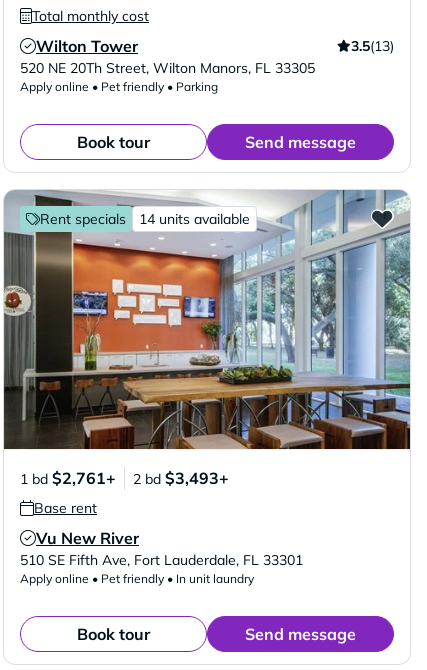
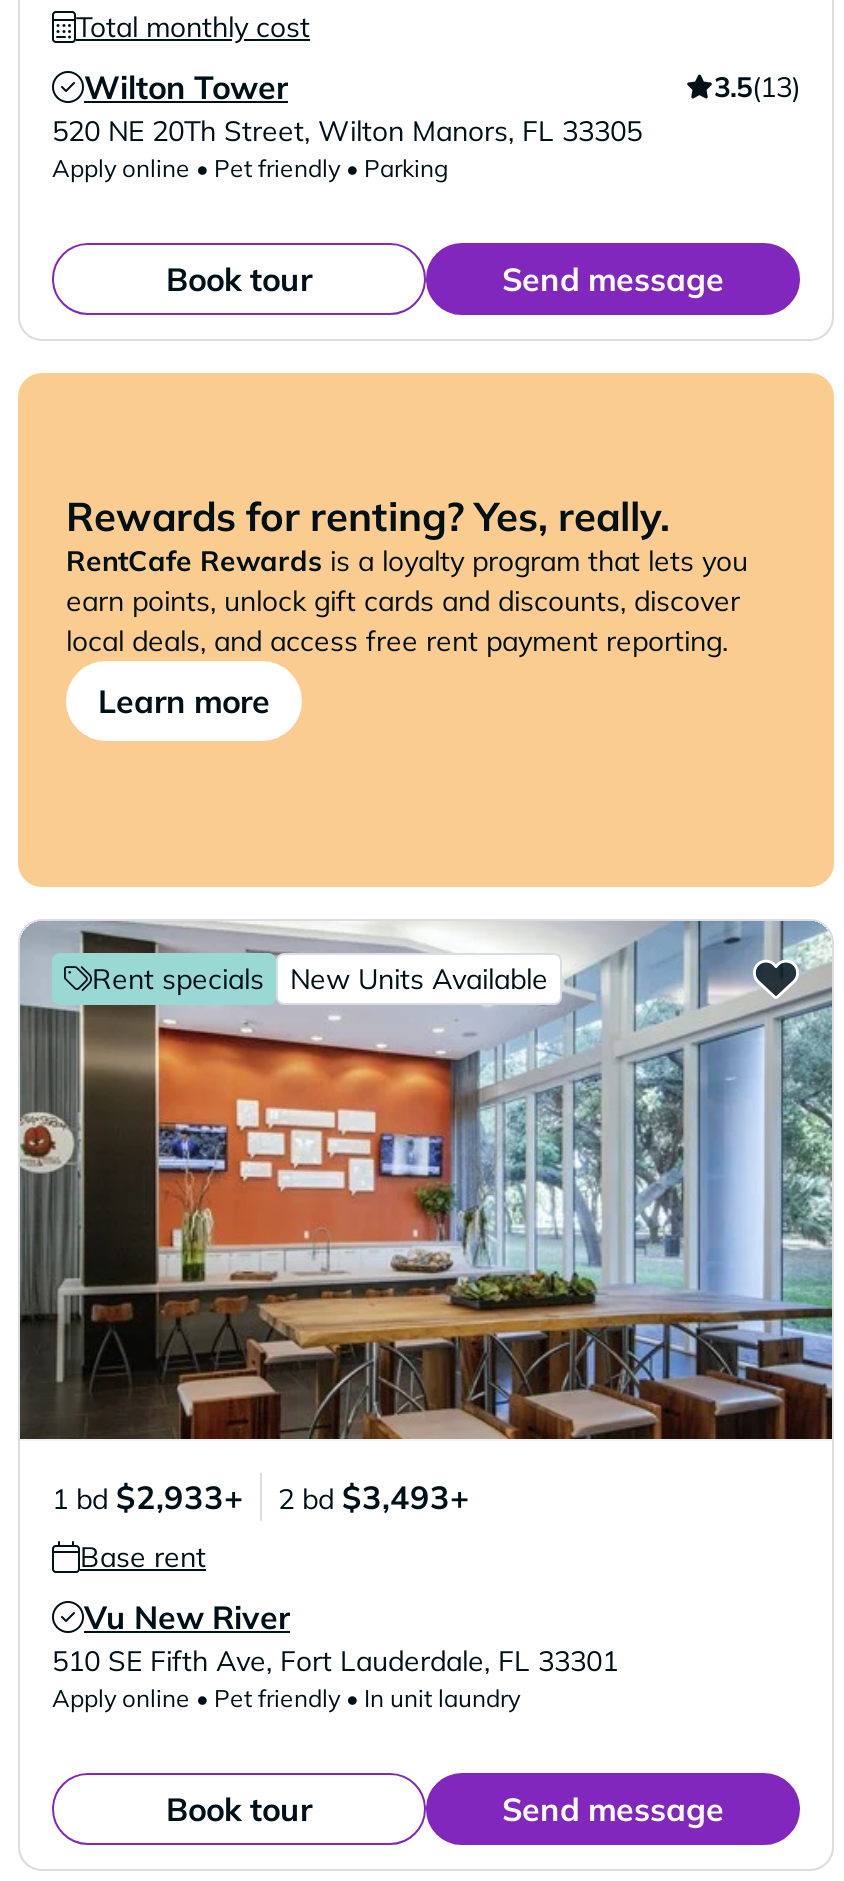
+ [image]
+ Rewards for renting? Yes, really.
+ RentCafe Rewards is a loyalty program that lets you
+ earn points, unlock gift cards and discounts, discover
+ local deals, and access free rent payment reporting.
+ Learn more

- 14 units available
+ New Units Available

- 1 bd $2,761+ 2 bd $3,493+
+ 1 bd $2,933+ 2 bd $3,493+
